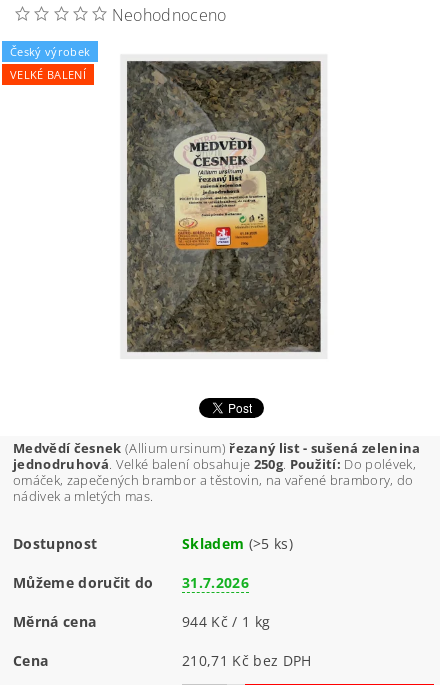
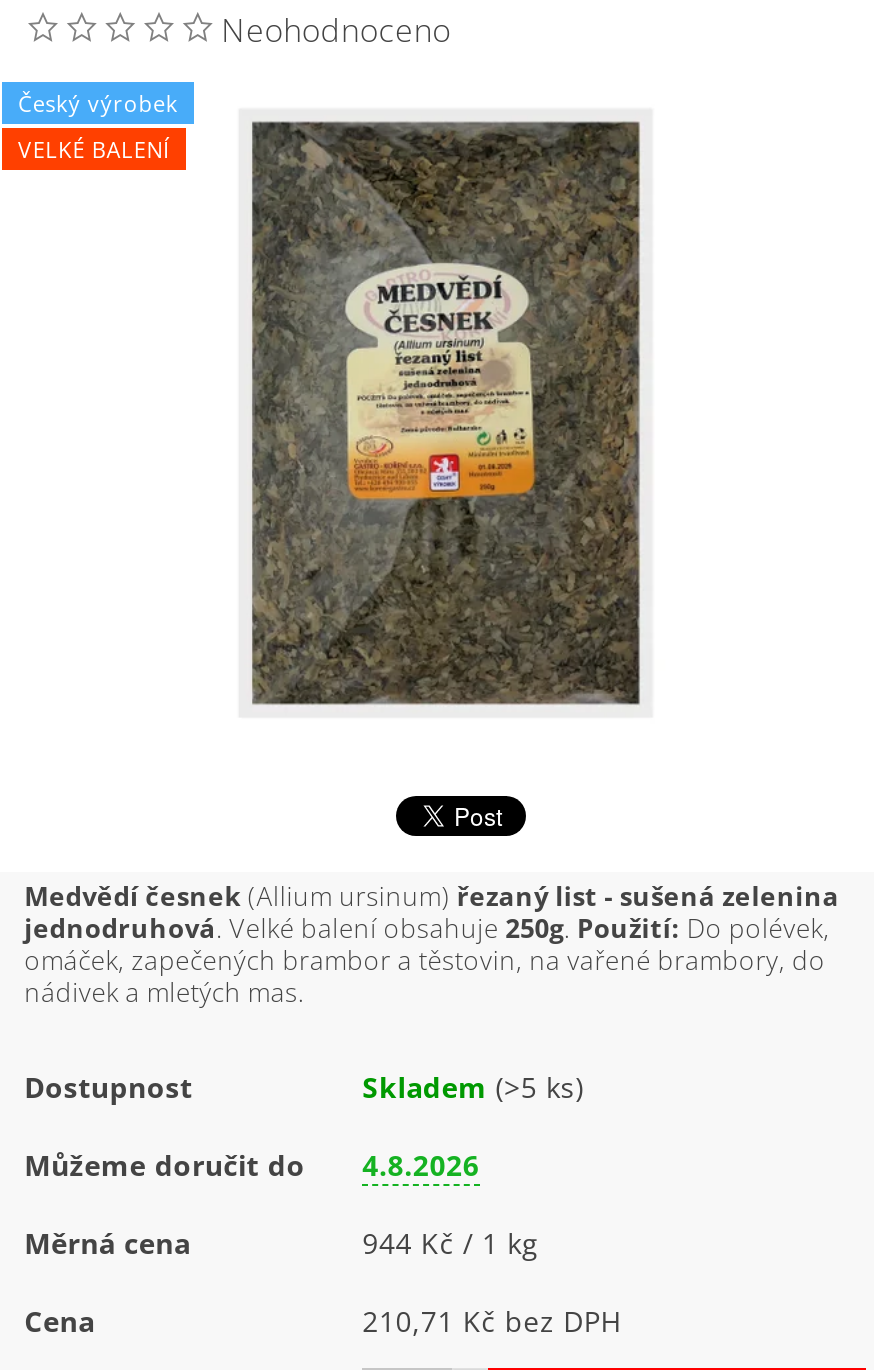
- Můžeme doručit do 31.7.2026
+ Můžeme doručit do 4.8.2026
